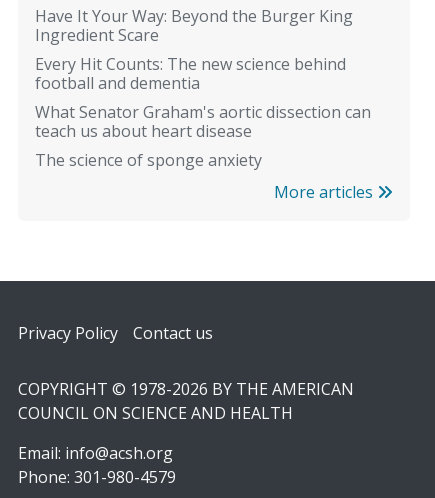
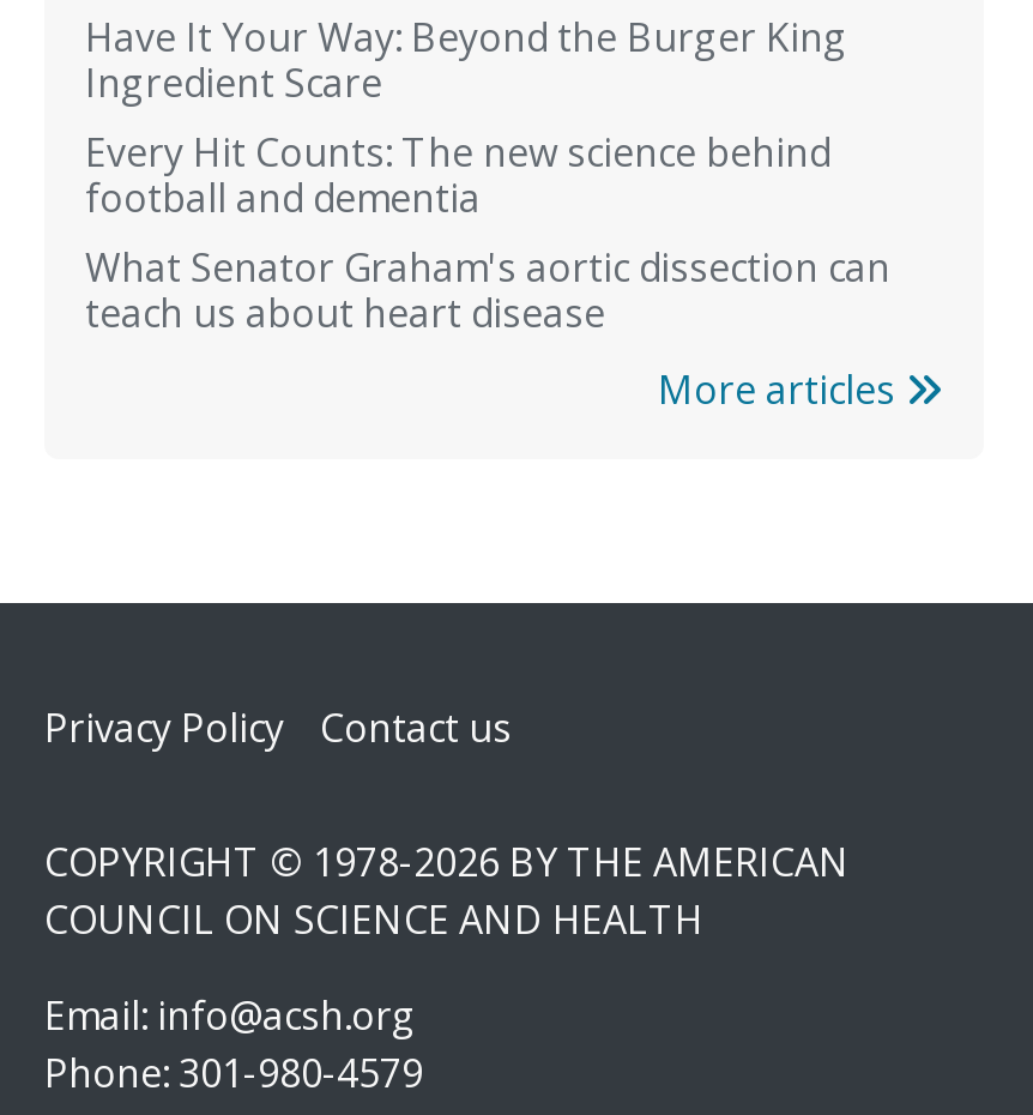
- The science of sponge anxiety
